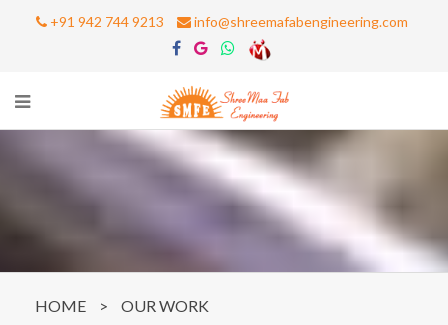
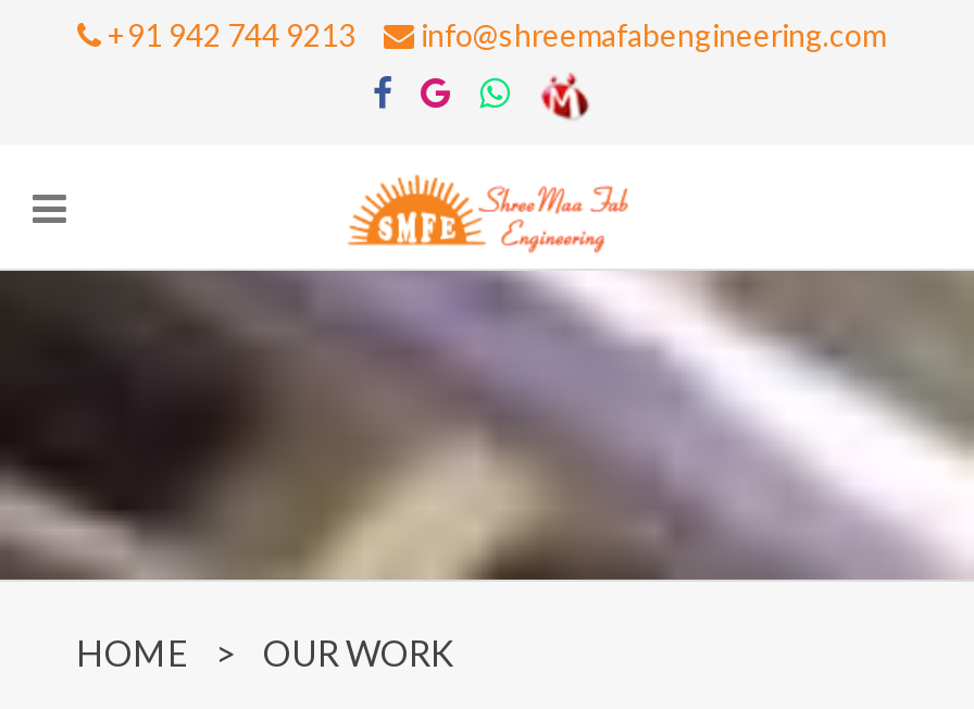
- [image]
+ [image]
